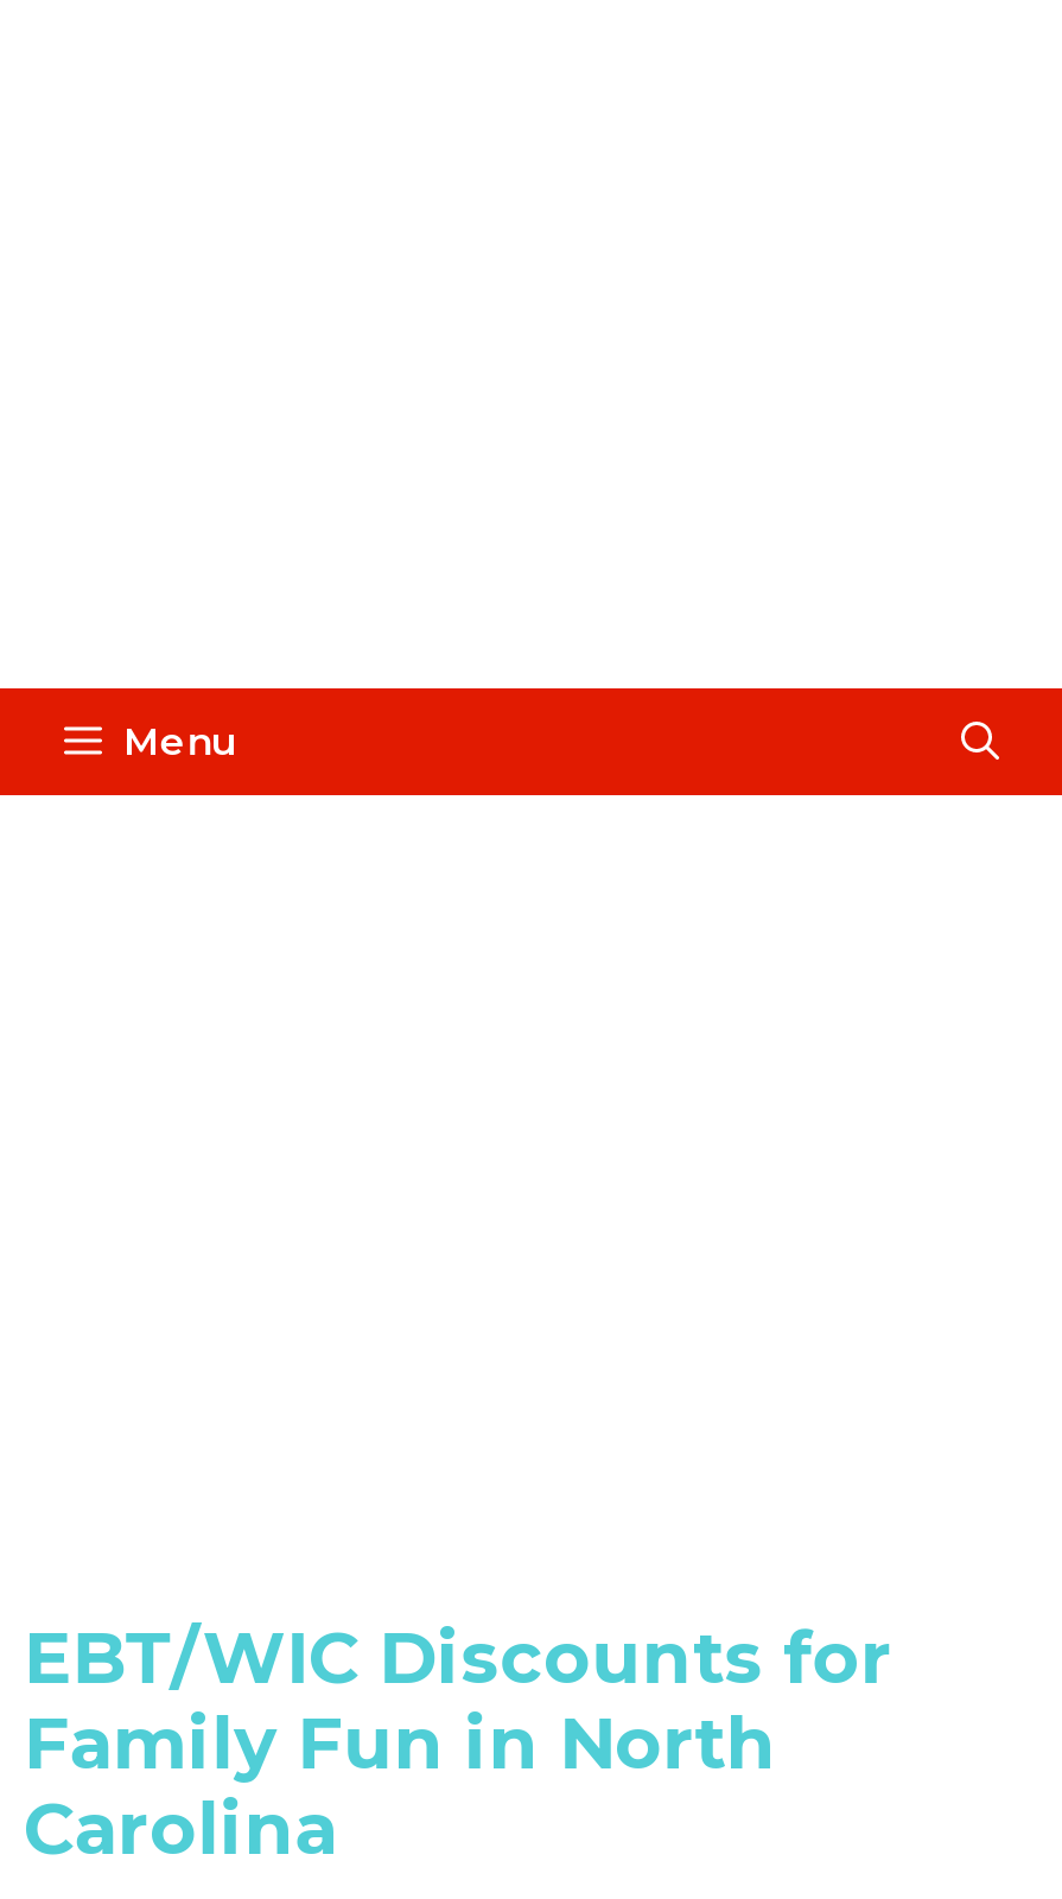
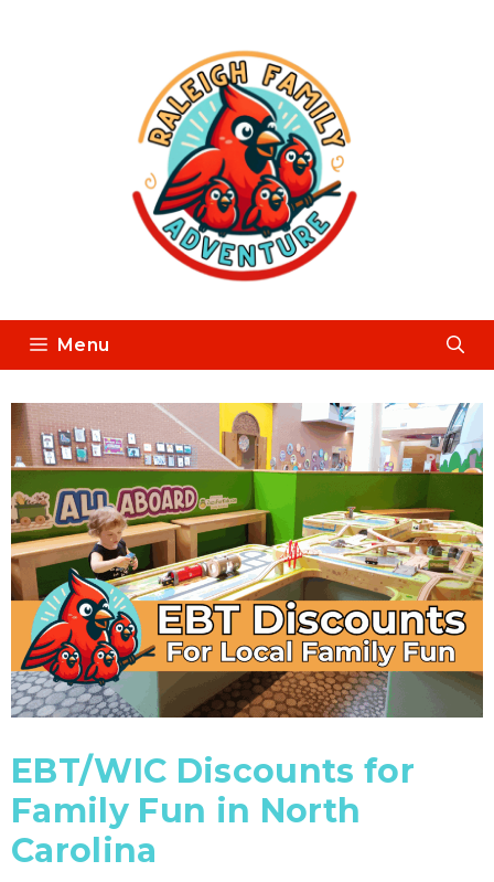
+ [image]

+ [image]
